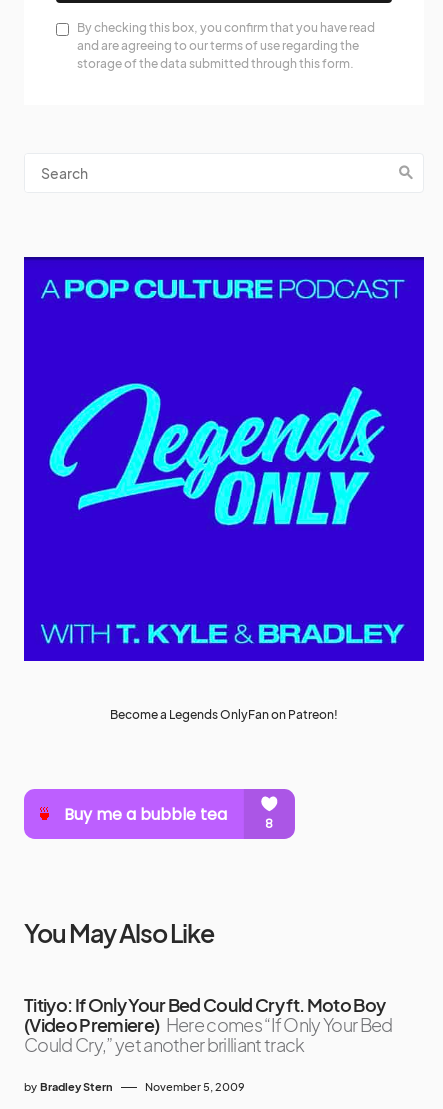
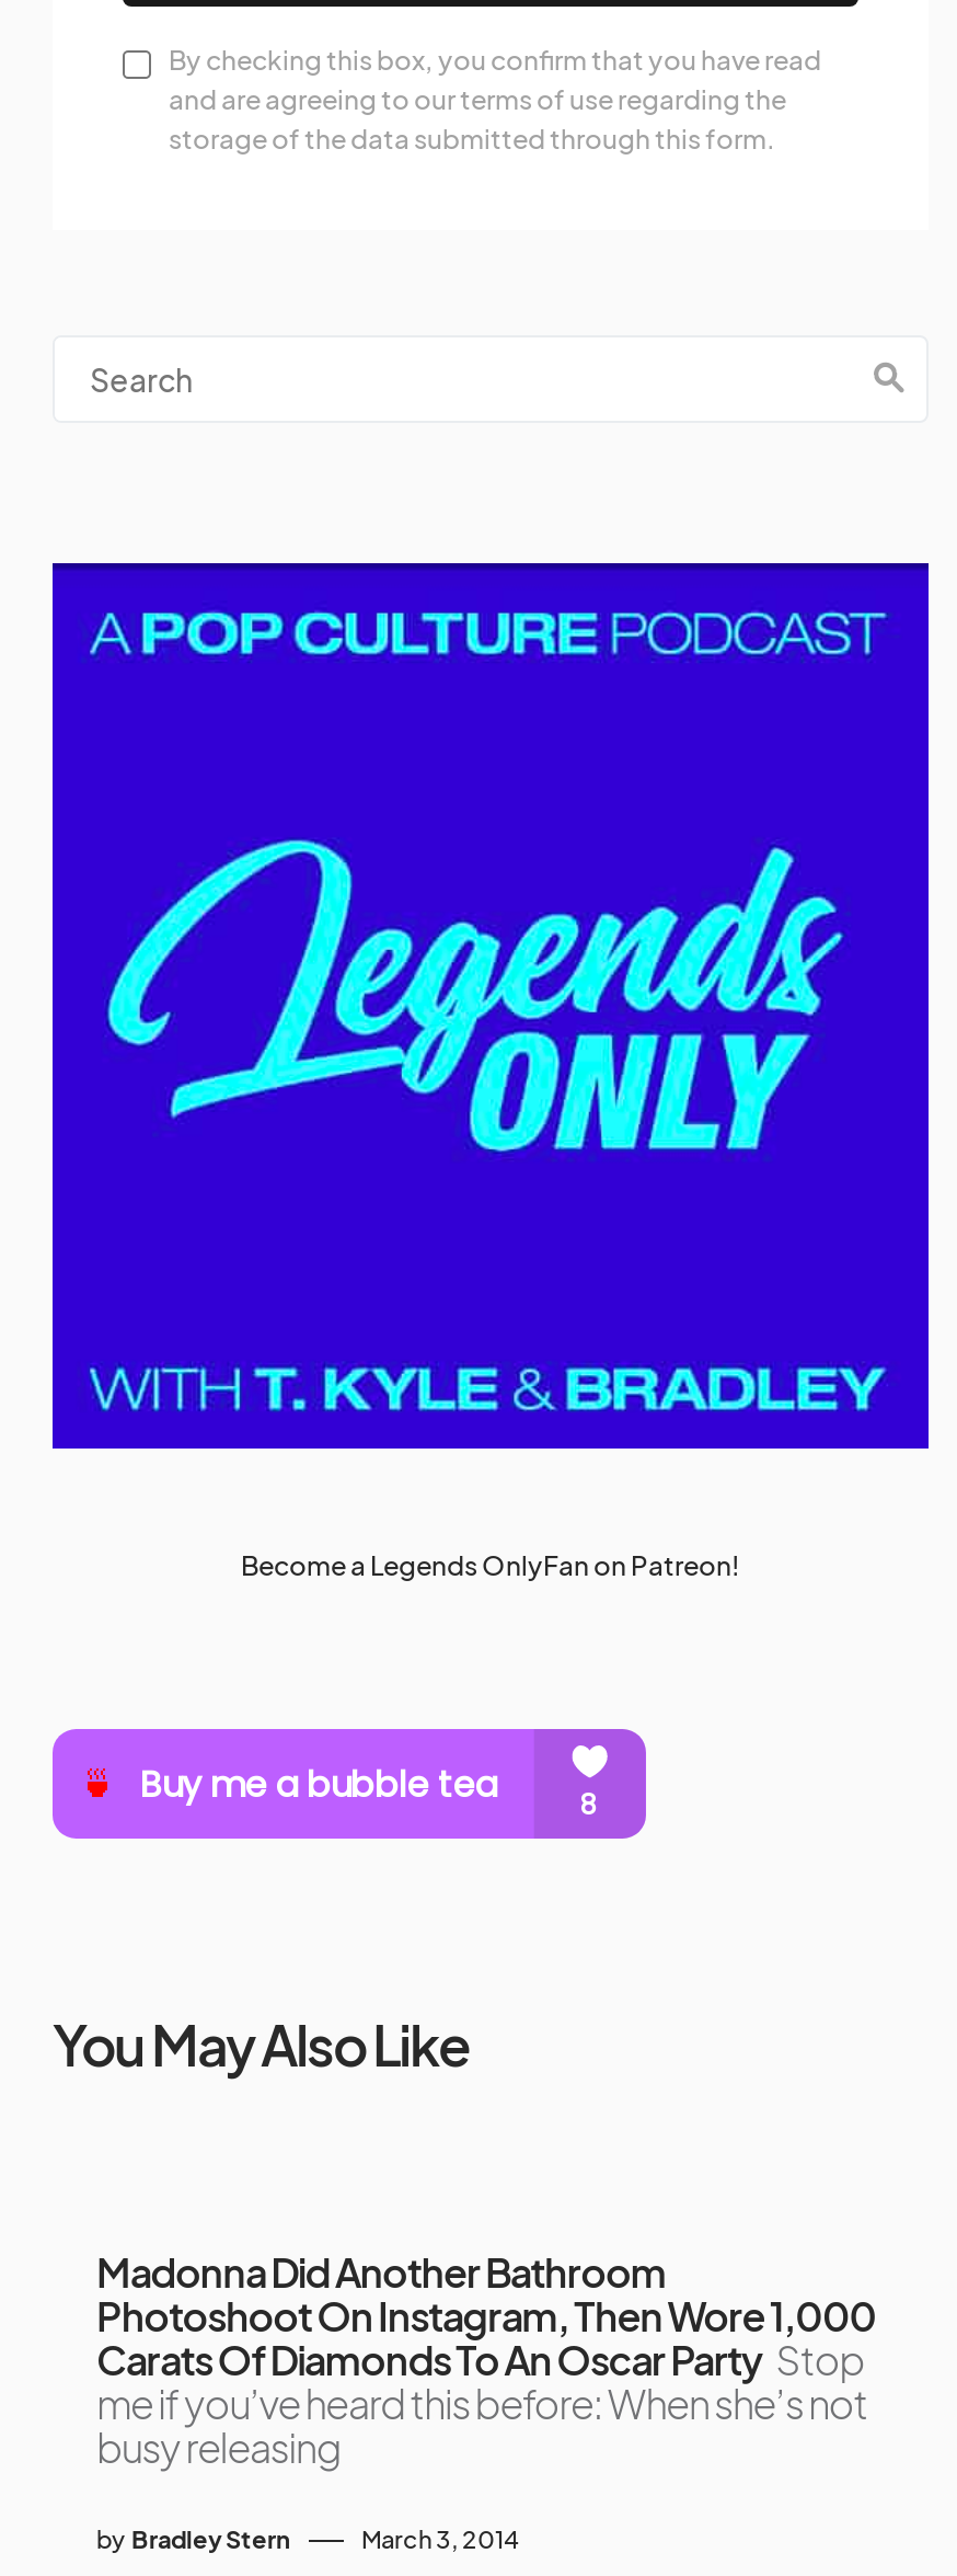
- Titiyo: If Only Your Bed Could Cry ft. Moto Boy
- (Video Premiere) Here comes “If Only Your Bed
- Could Cry,” yet another brilliant track
+ Madonna Did Another Bathroom
+ Photoshoot On Instagram, Then Wore 1,000
+ Carats Of Diamonds To An Oscar Party Stop
+ me if you’ve heard this before: When she’s not
+ busy releasing

- November 5, 2009
+ March 3, 2014
